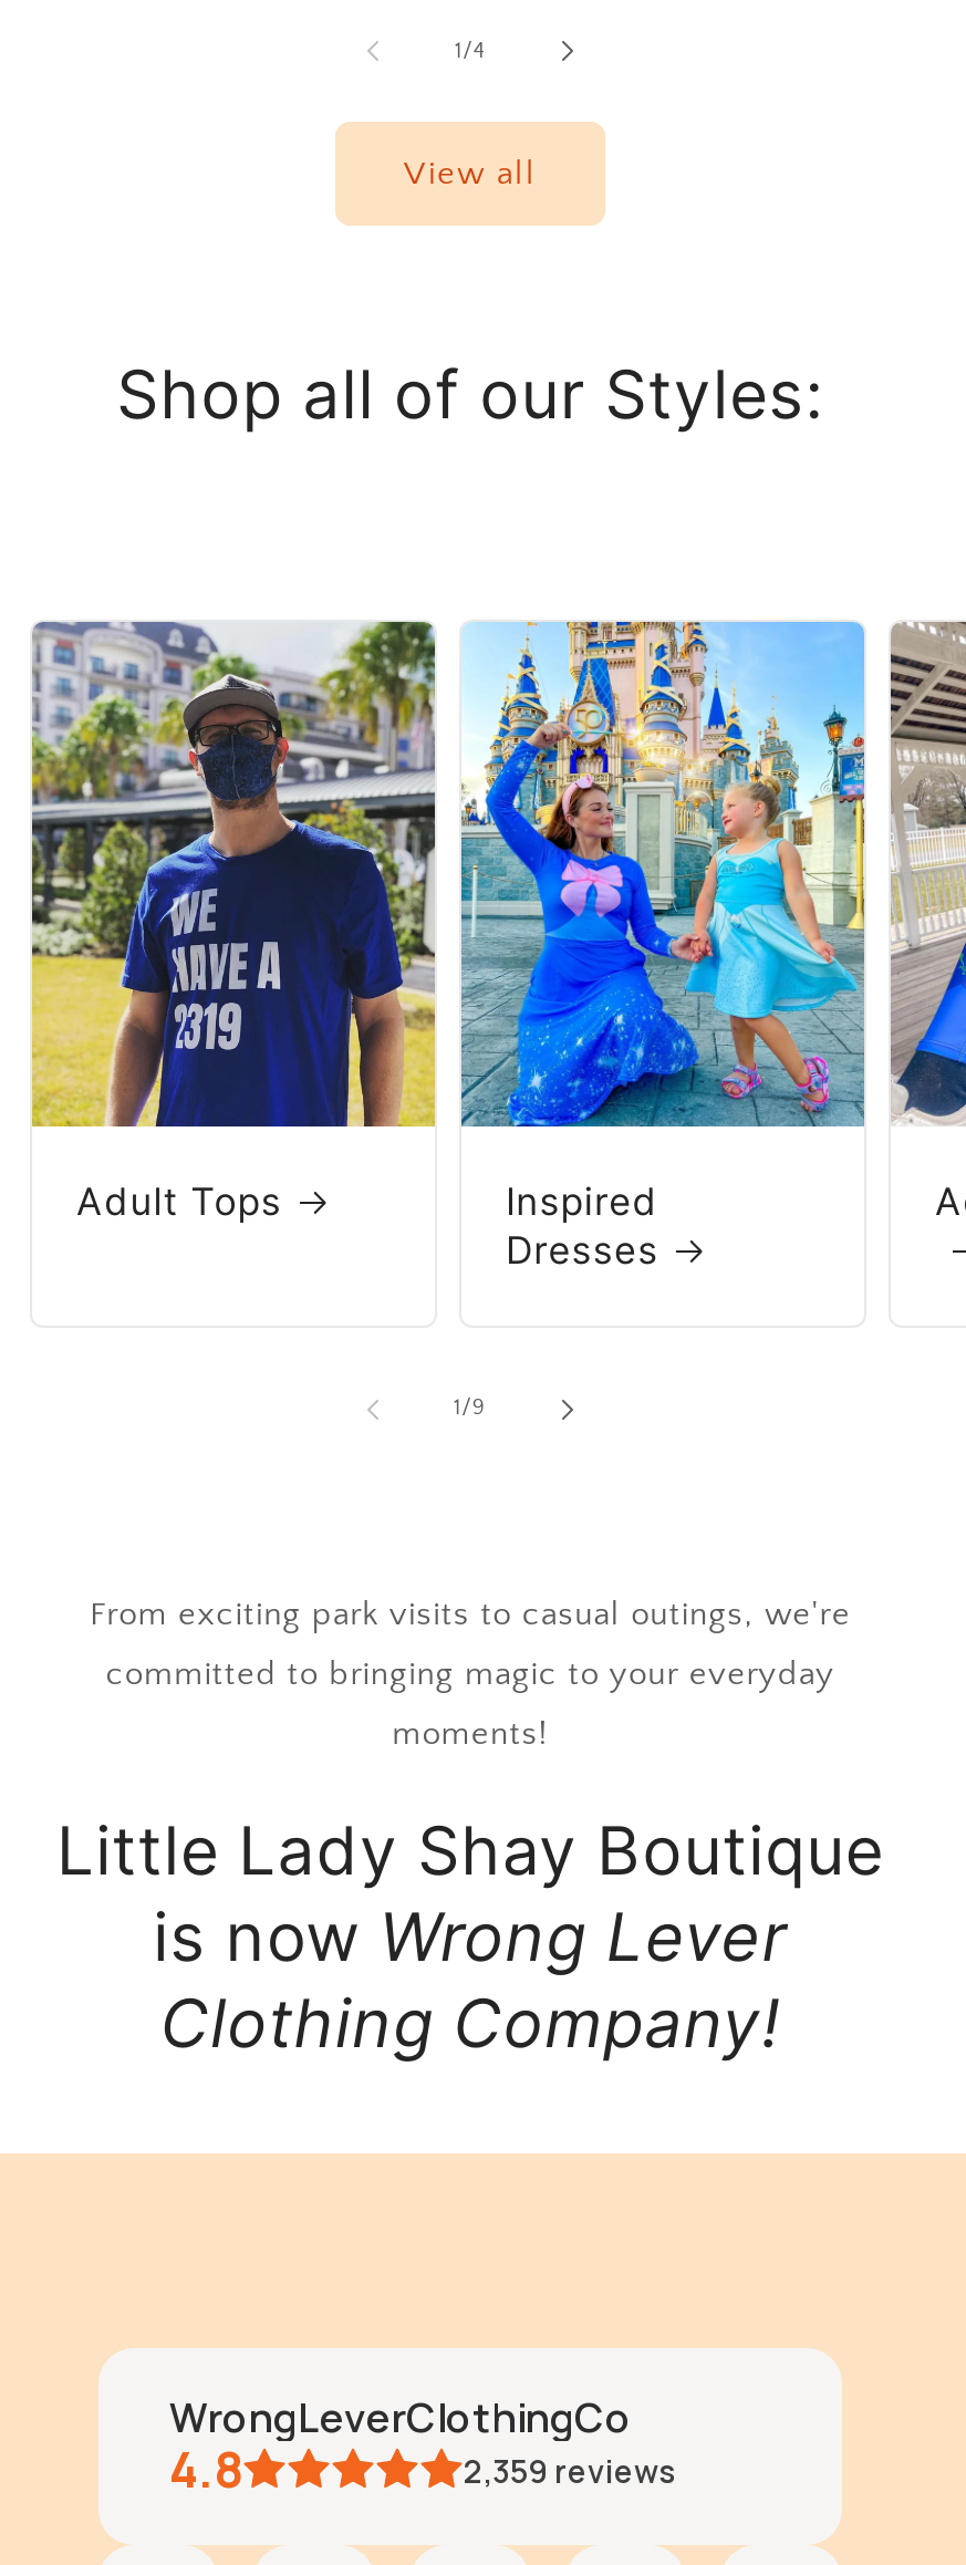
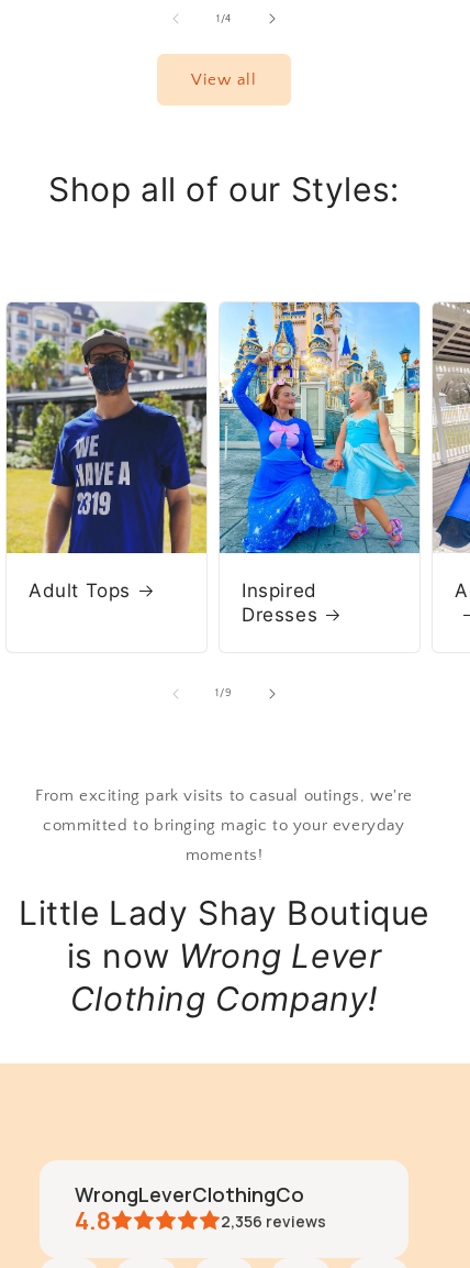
- 2,359 reviews
+ 2,356 reviews
